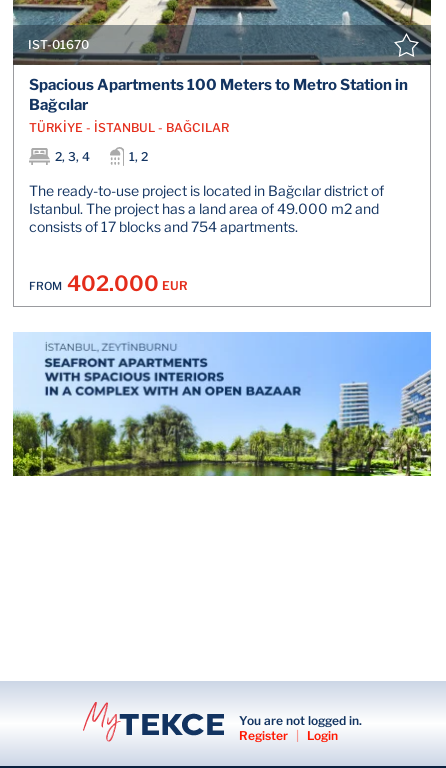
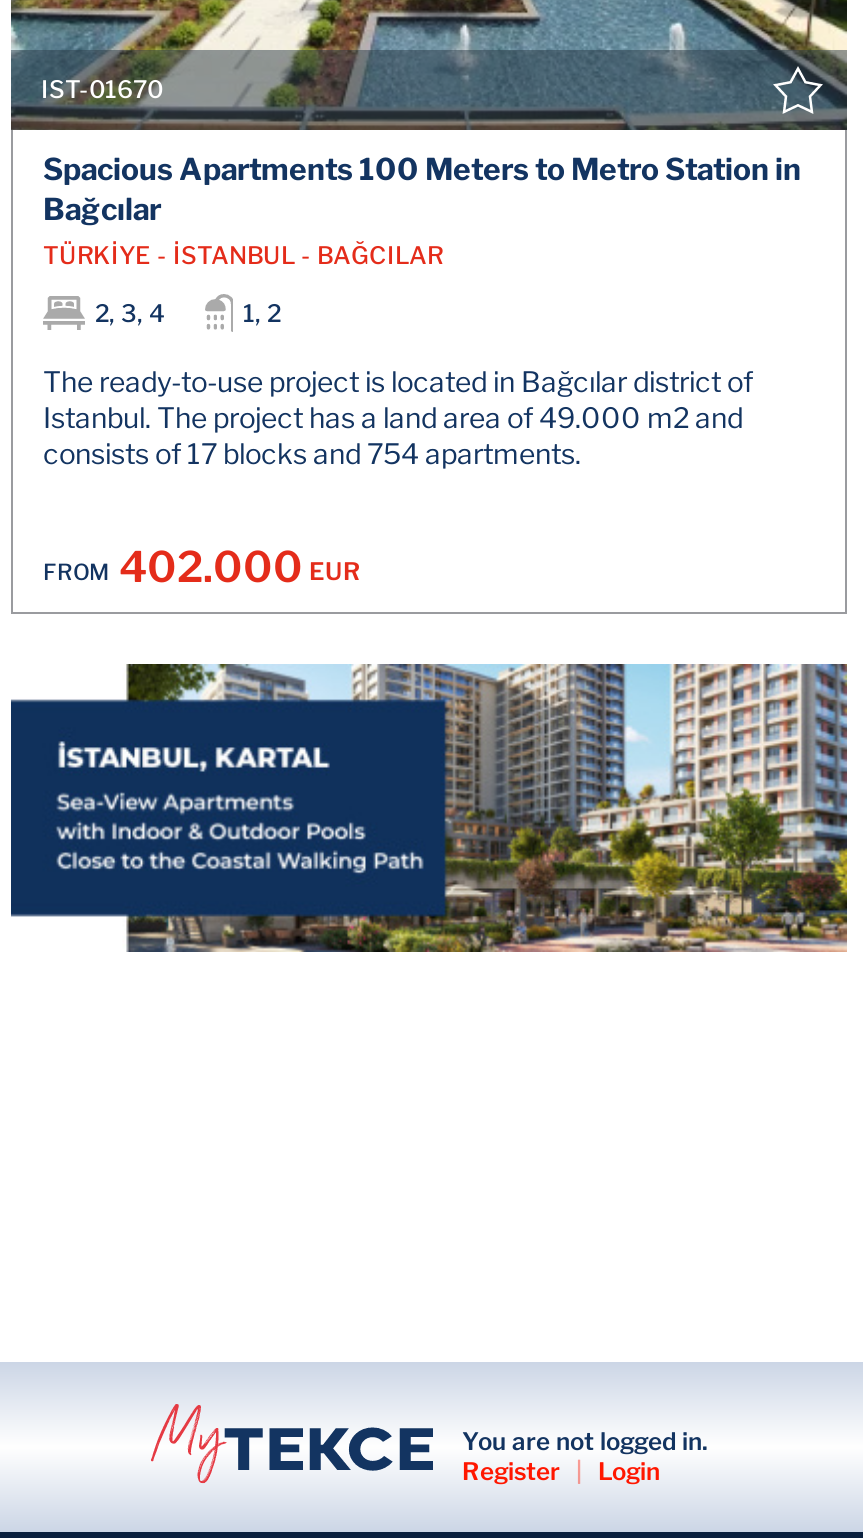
- [image]
+ [image]
